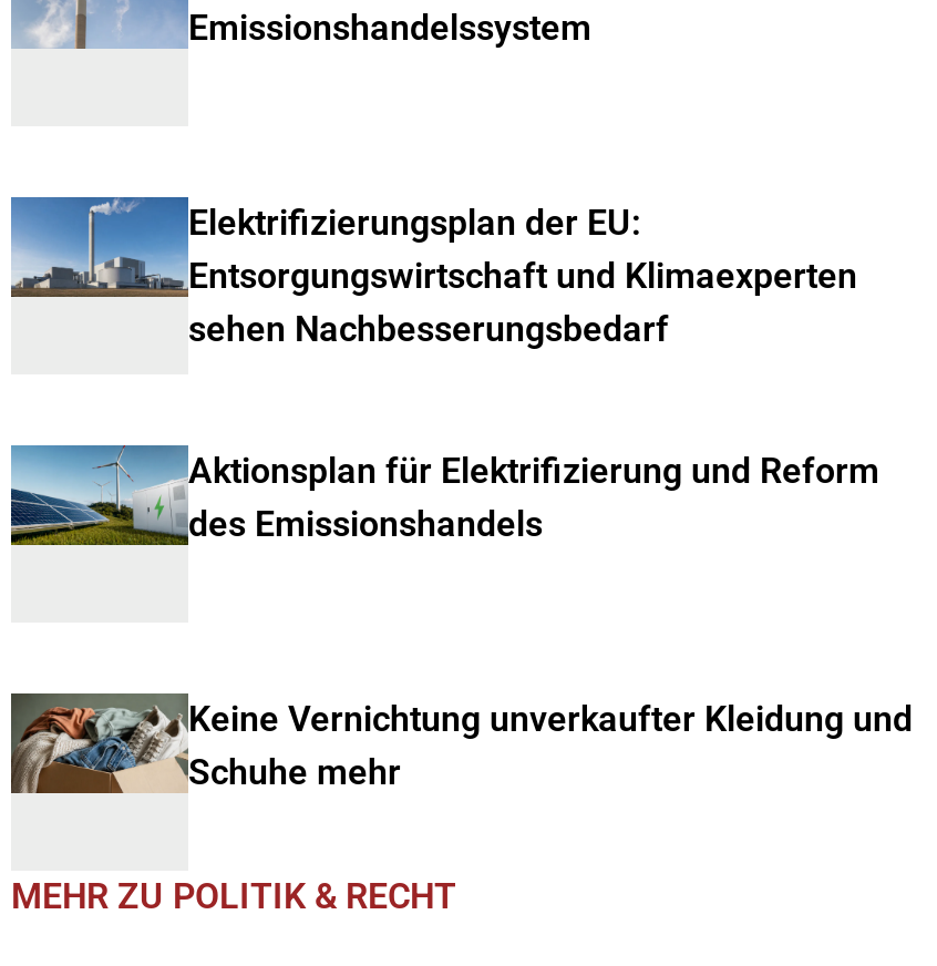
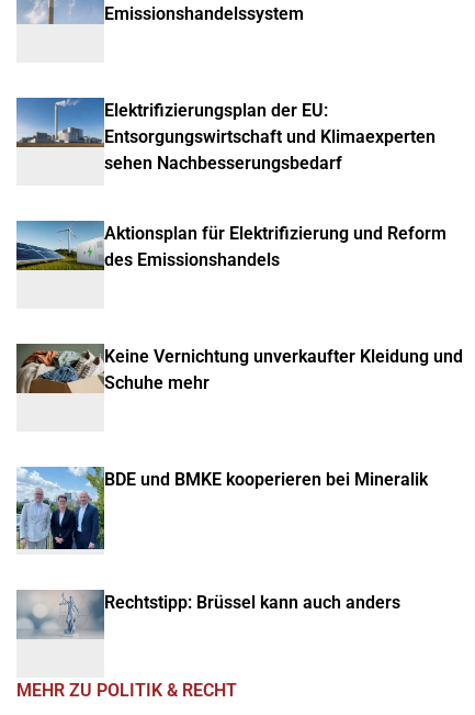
+ [image]
+ BDE und BMKE kooperieren bei Mineralik

+ [image]
+ Rechtstipp: Brüssel kann auch anders
